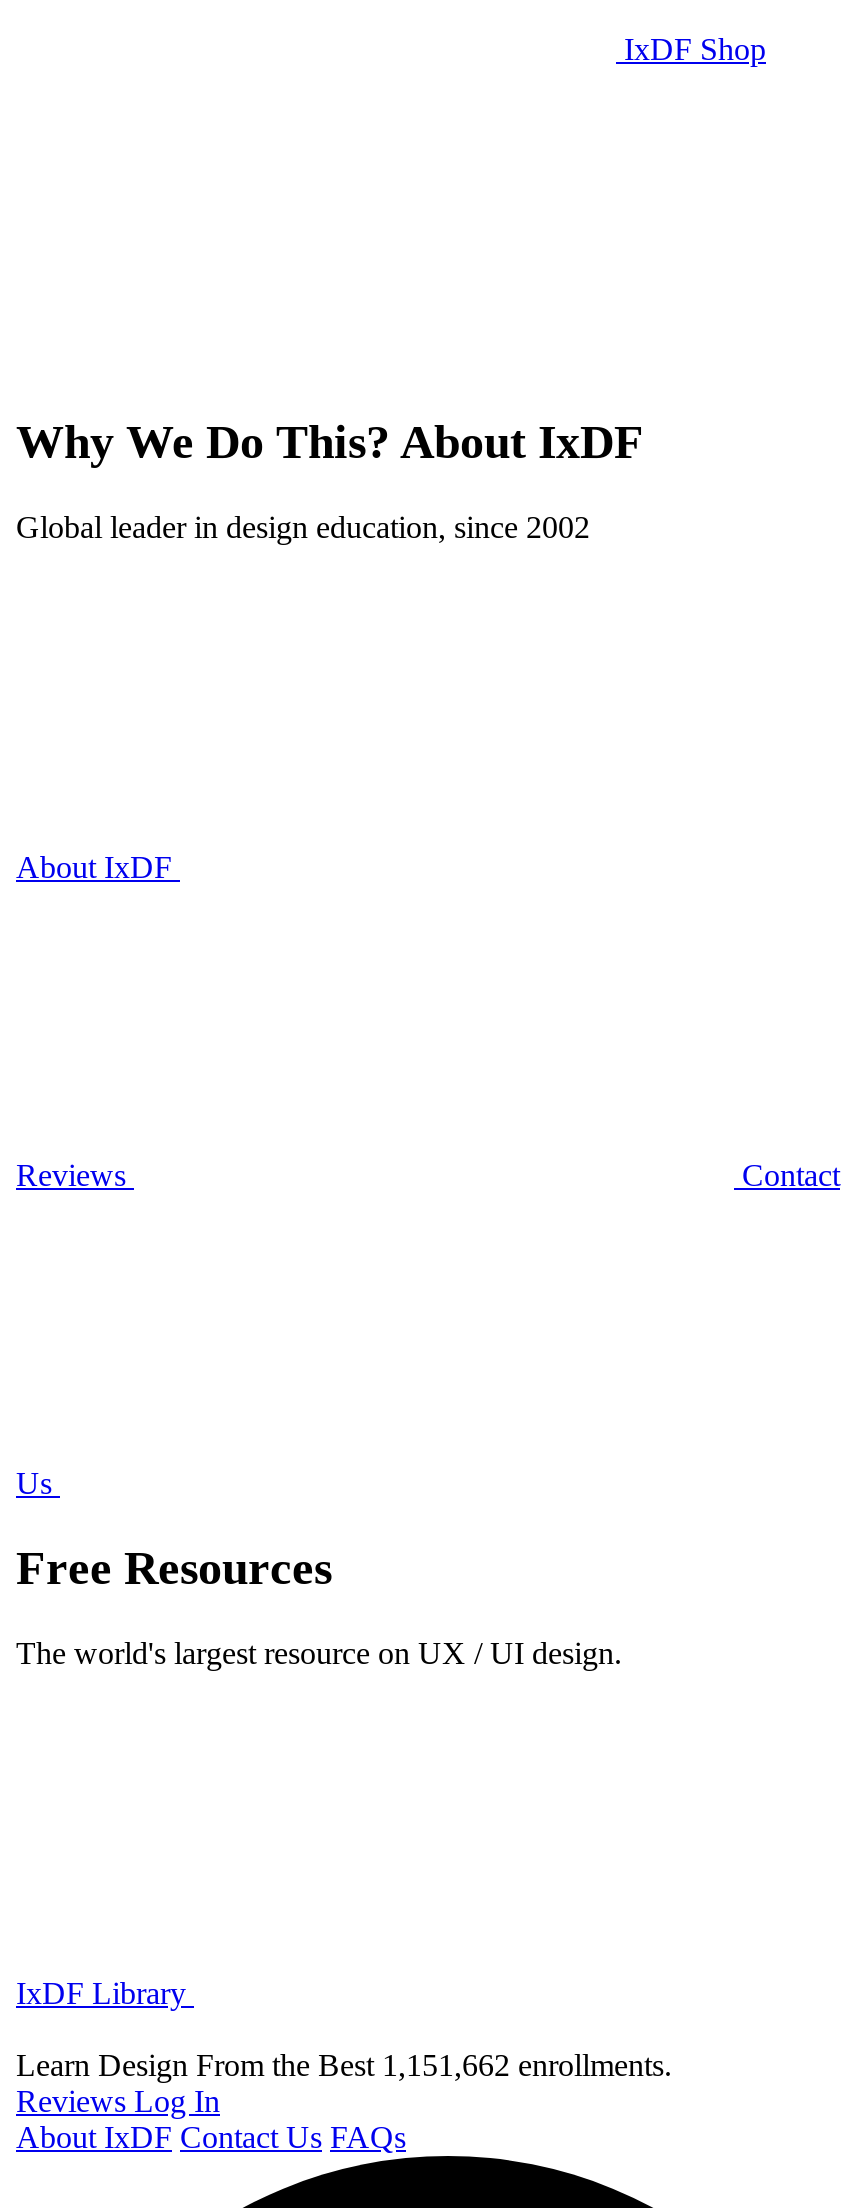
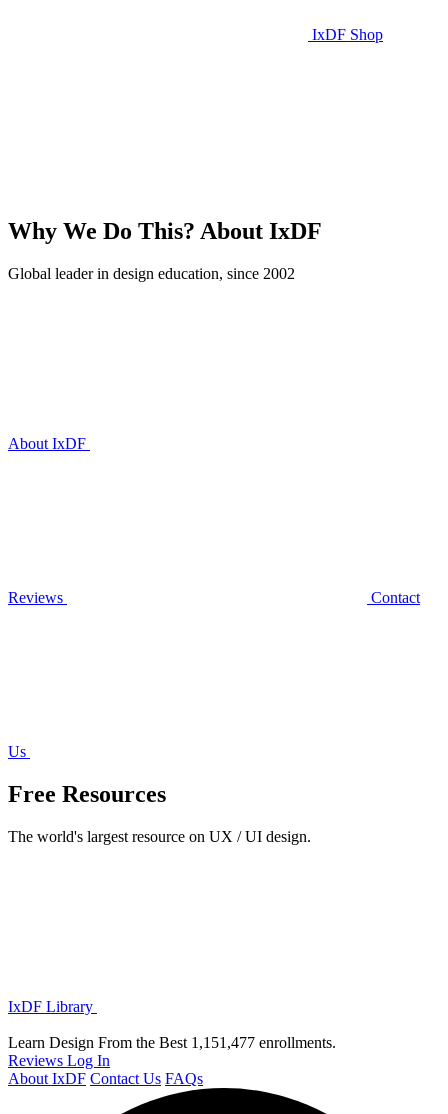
- Learn Design From the Best 1,151,662 enrollments.
+ Learn Design From the Best 1,151,477 enrollments.
